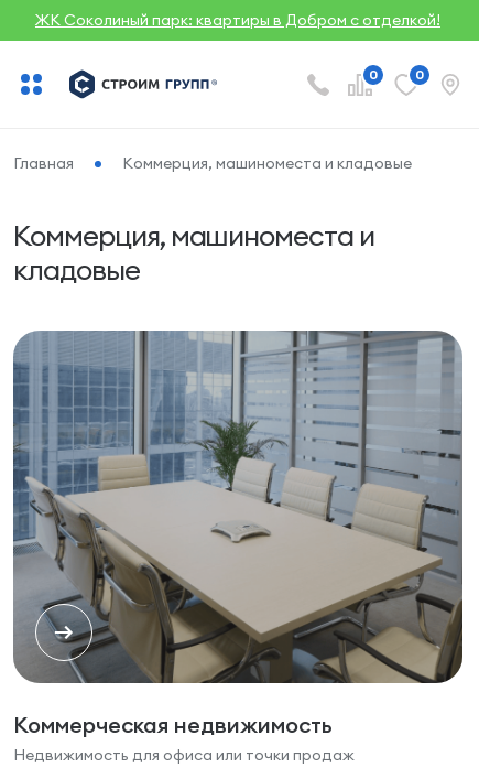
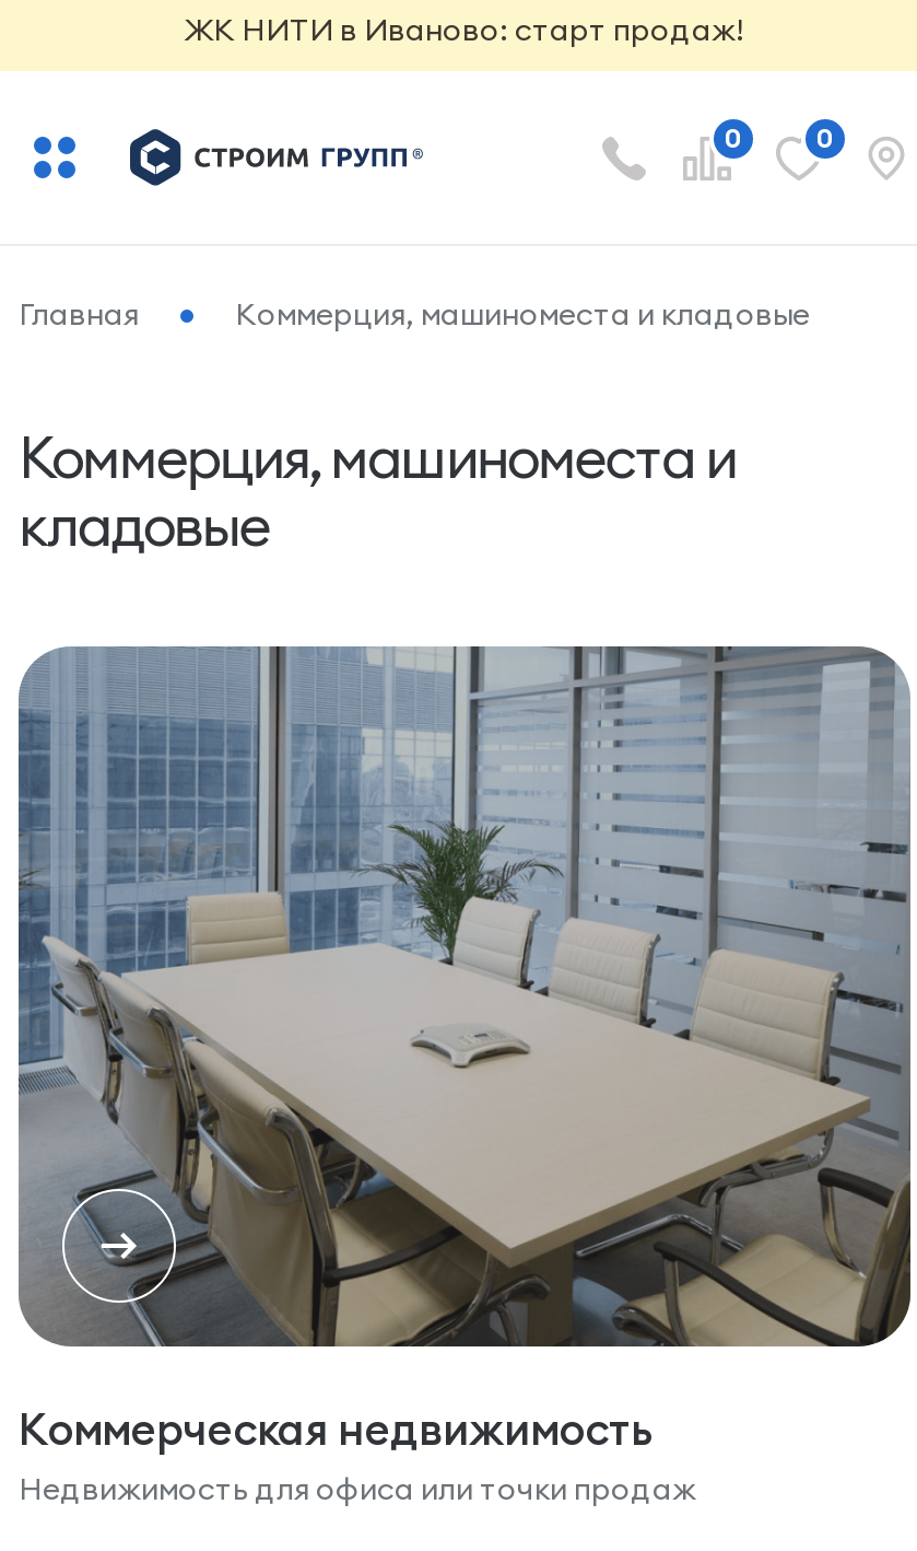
- ЖК Соколиный парк: квартиры в Добром с отделкой!
+ ЖК НИТИ в Иваново: старт продаж!
